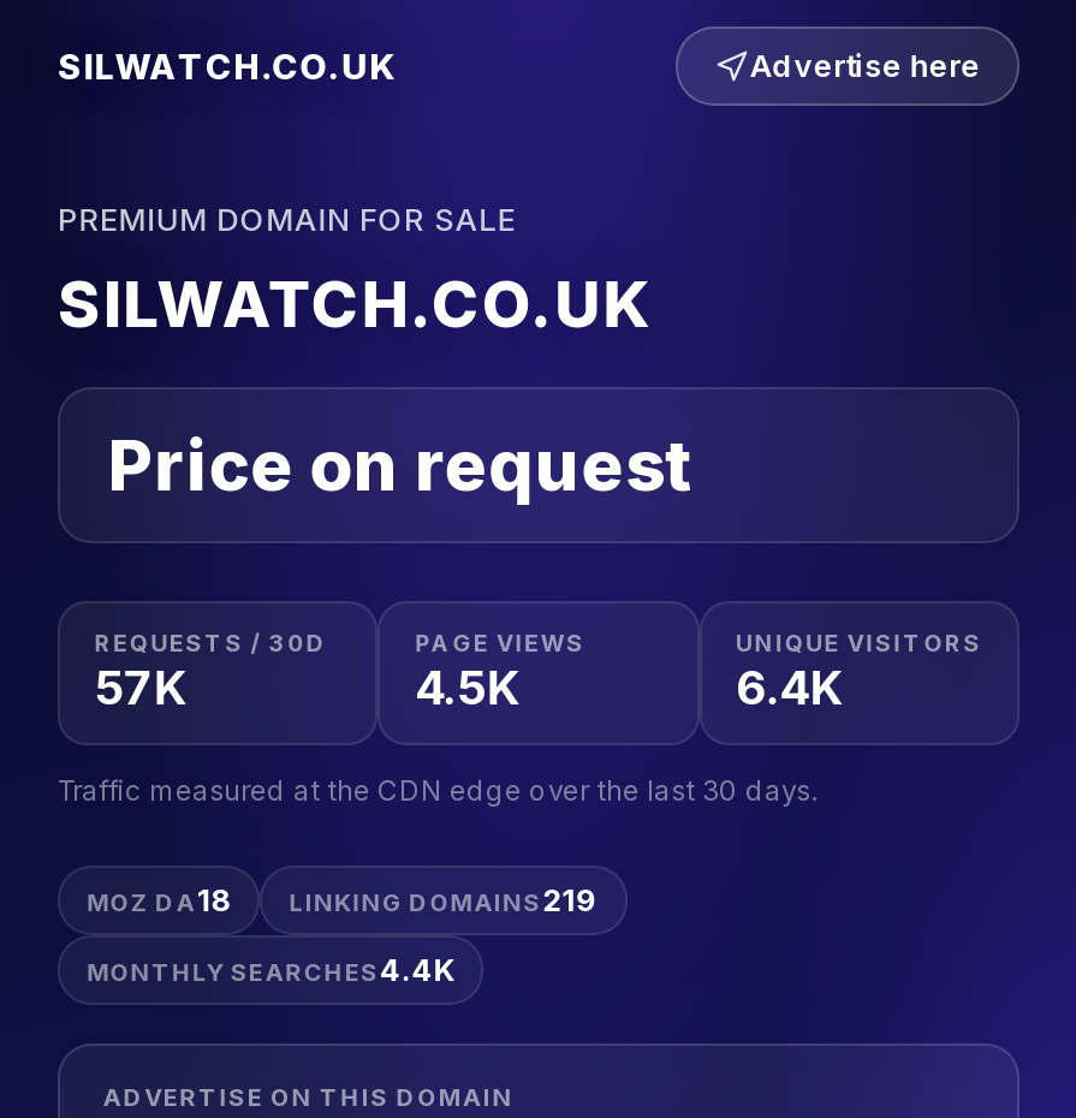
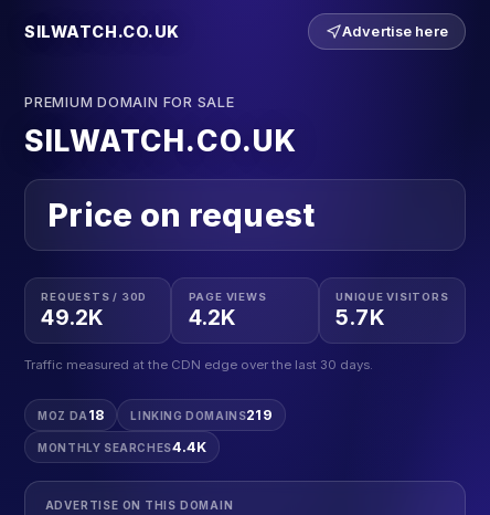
- 57K
+ 49.2K

- 4.5K
+ 4.2K

- 6.4K
+ 5.7K
